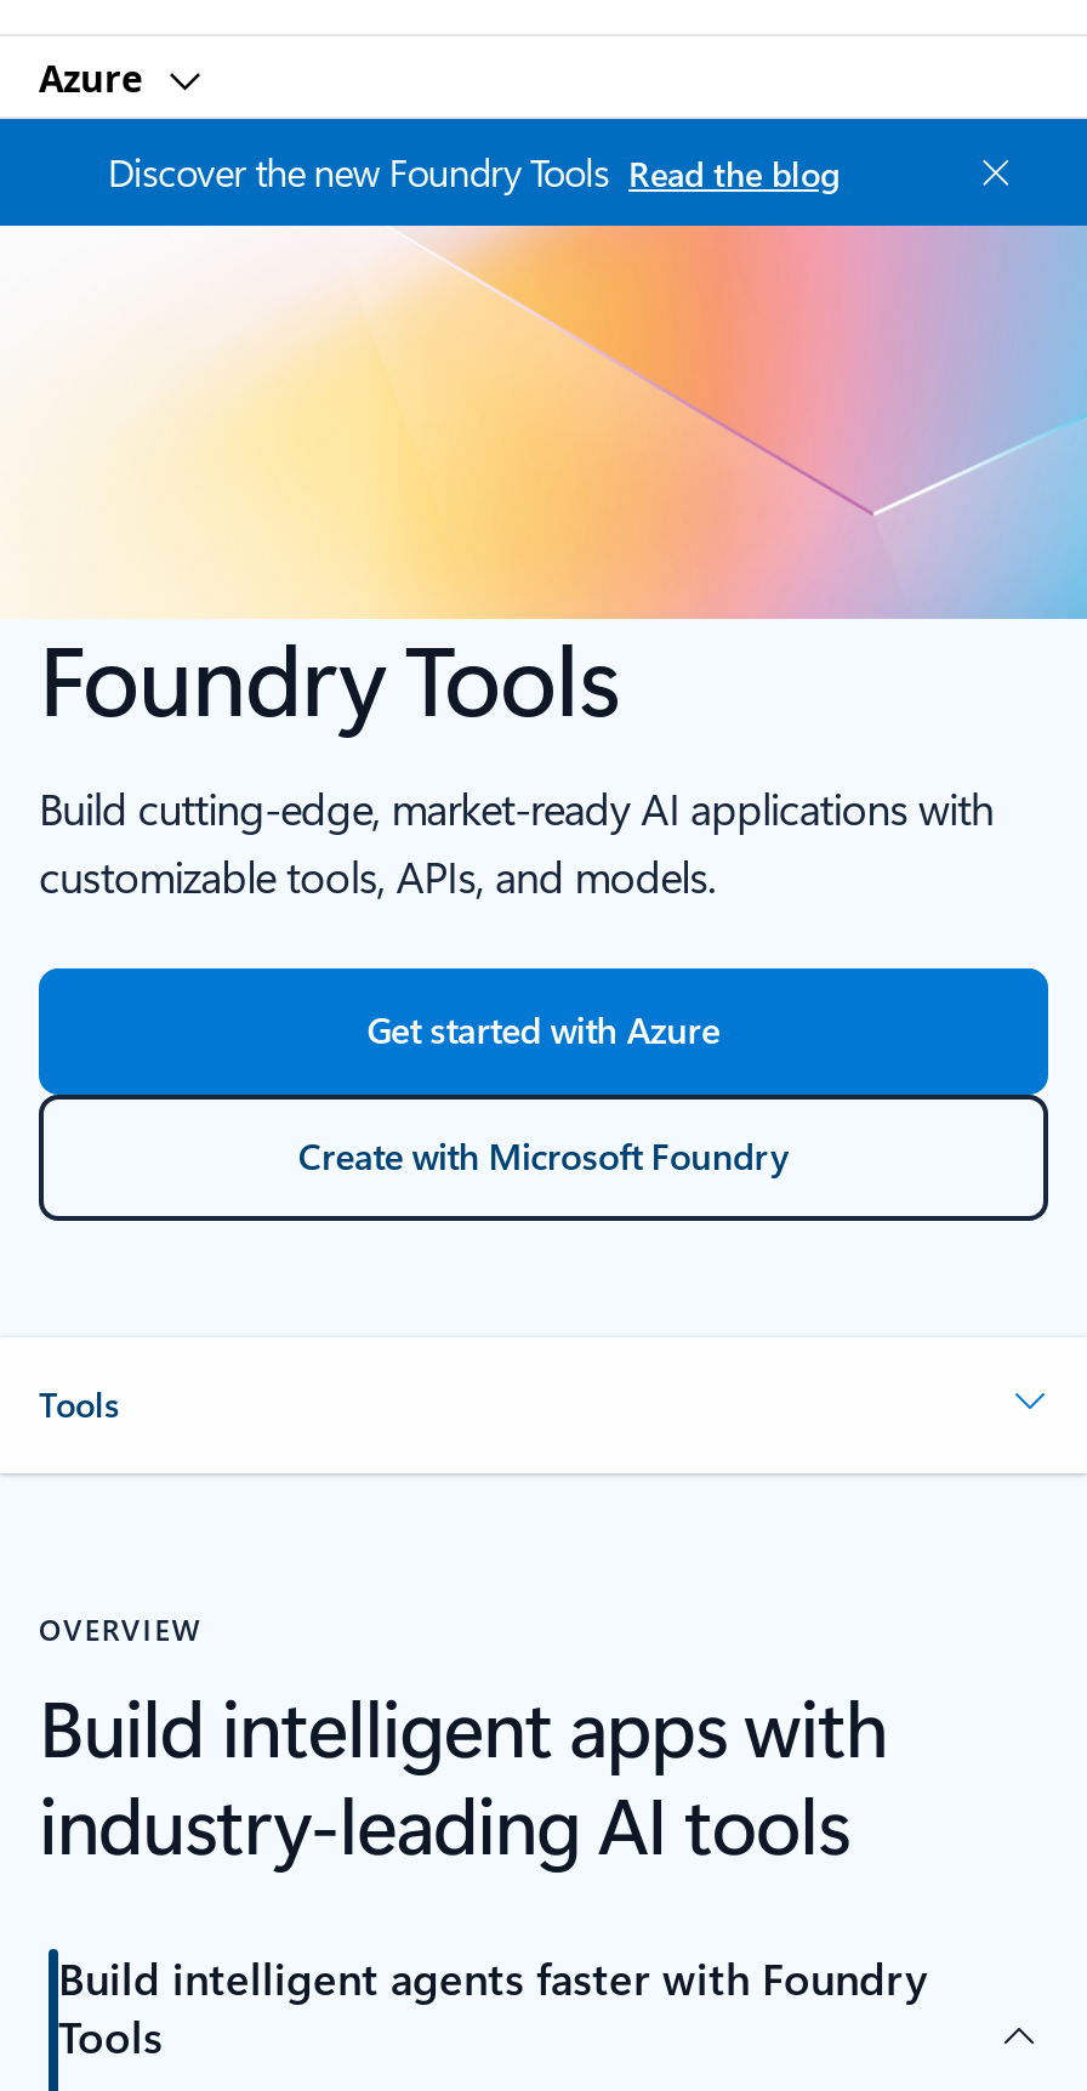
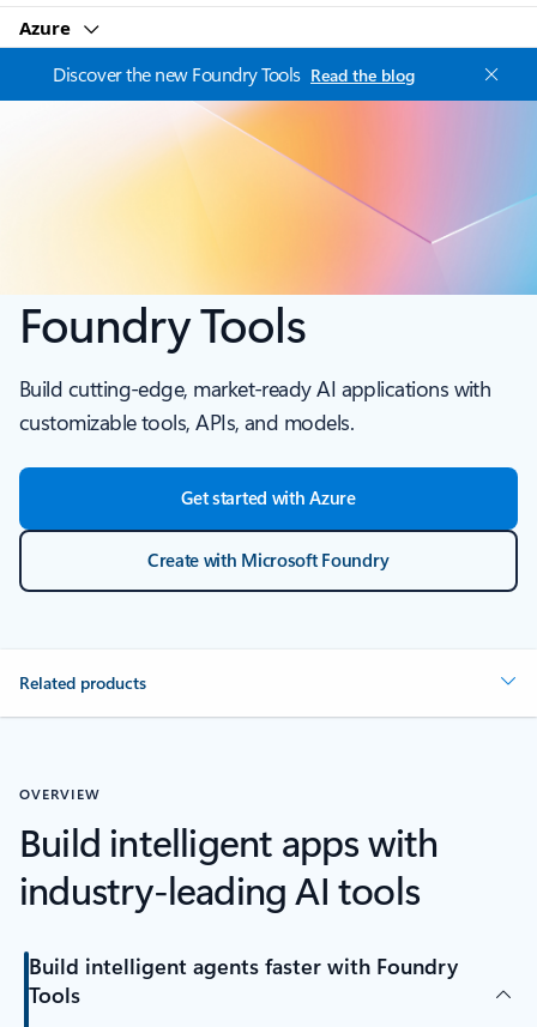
- Tools
+ Related products
